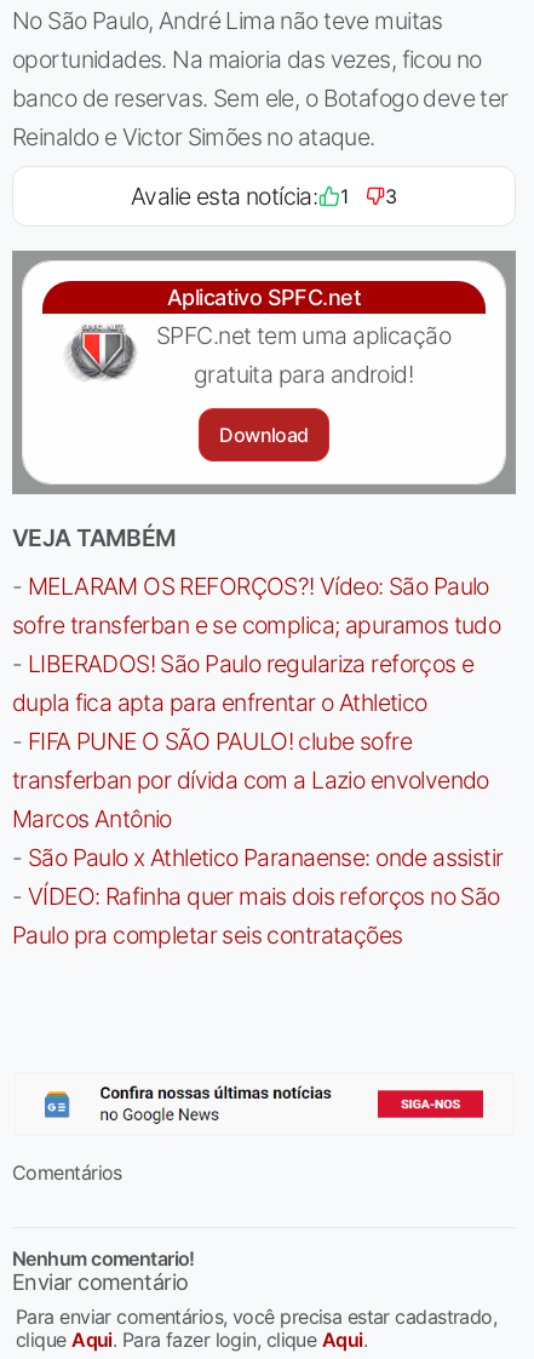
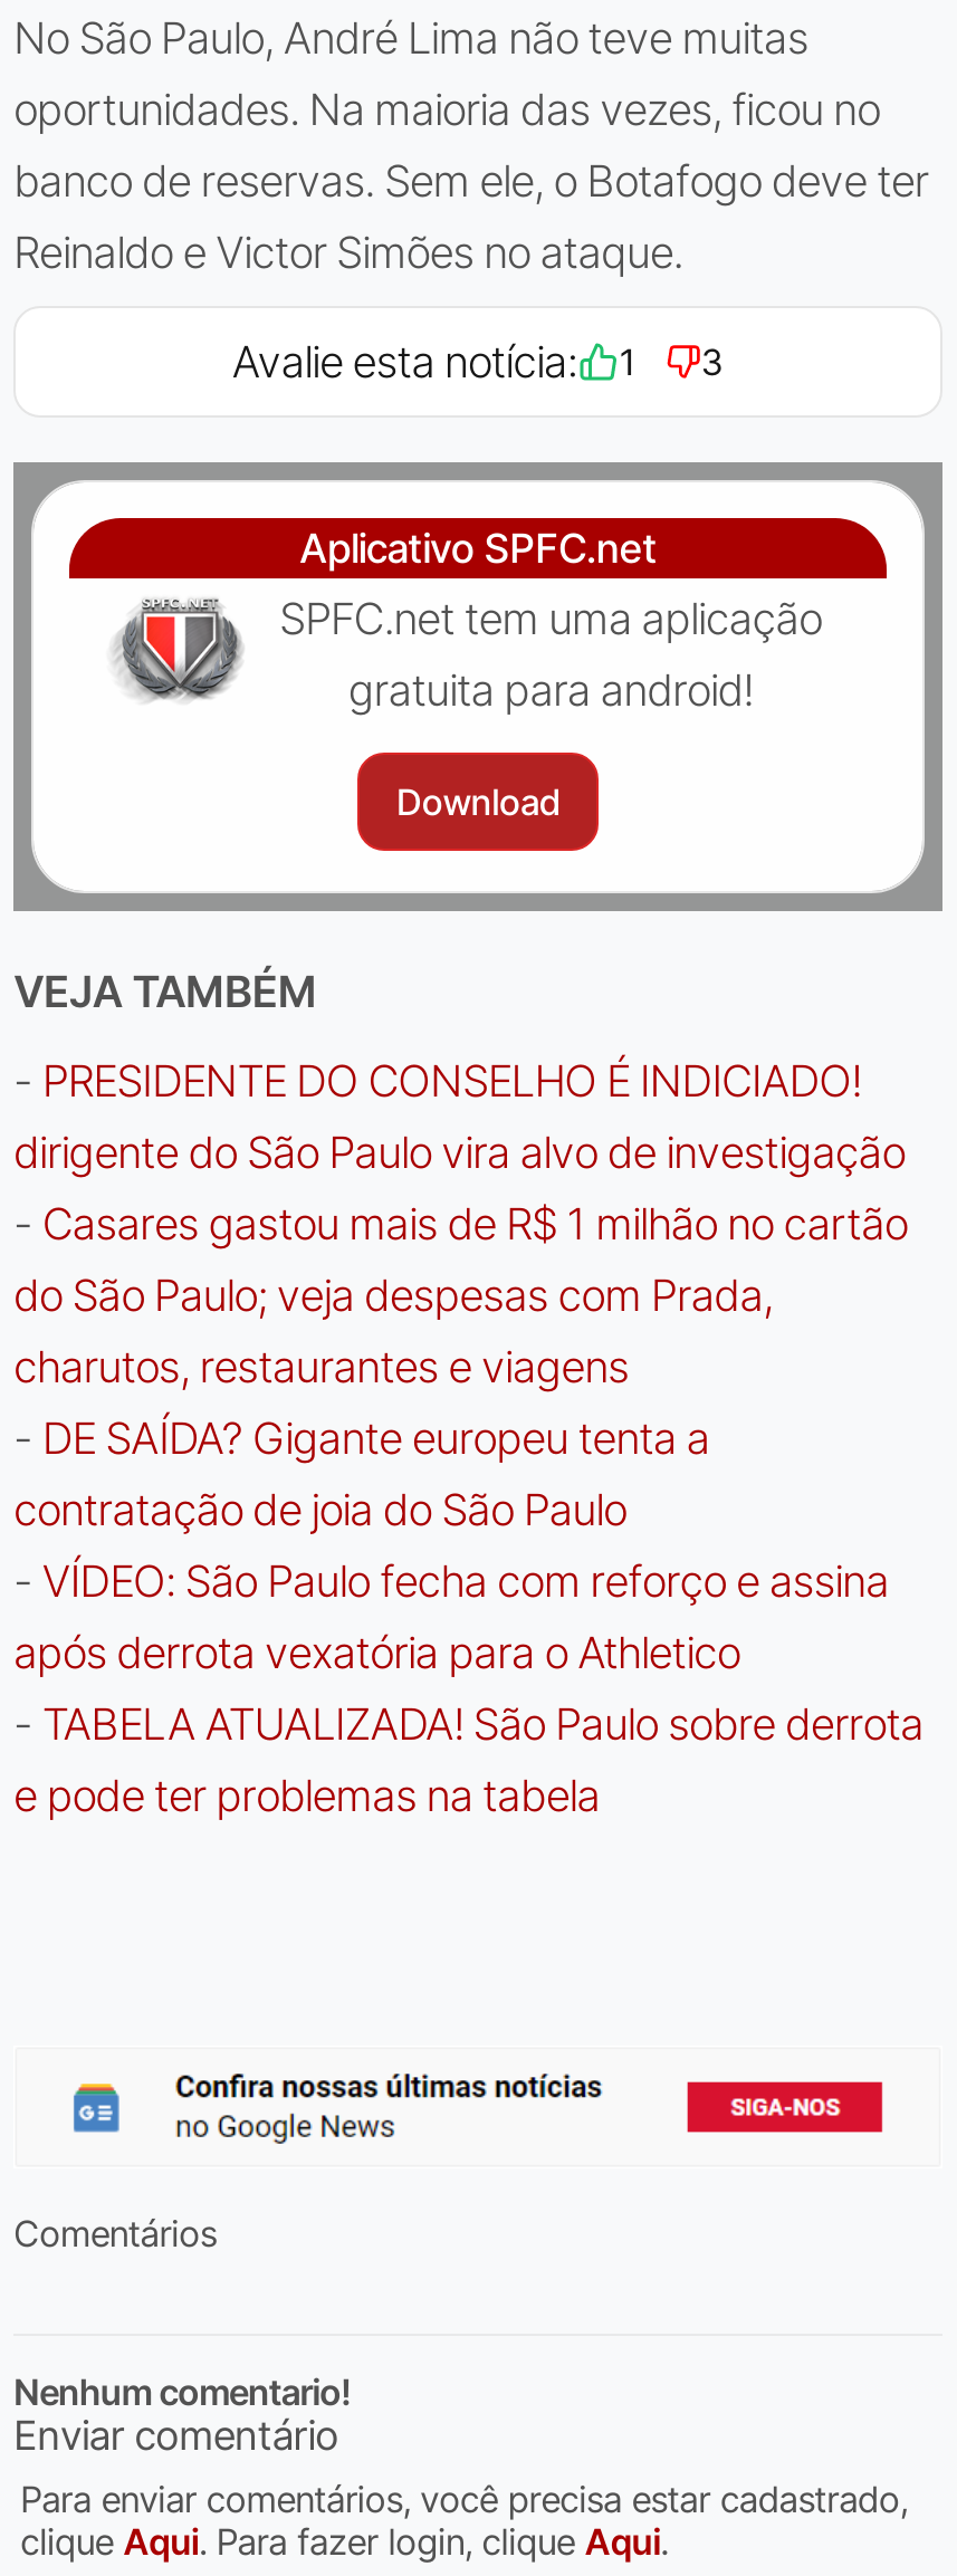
- - MELARAM OS REFORÇOS?! Vídeo: São Paulo
- sofre transferban e se complica; apuramos tudo
- - LIBERADOS! São Paulo regulariza reforços e
- dupla fica apta para enfrentar o Athletico
- - FIFA PUNE O SÃO PAULO! clube sofre
- transferban por dívida com a Lazio envolvendo
- Marcos Antônio
- - São Paulo x Athletico Paranaense: onde assistir
- - VÍDEO: Rafinha quer mais dois reforços no São
- Paulo pra completar seis contratações
+ - PRESIDENTE DO CONSELHO É INDICIADO!
+ dirigente do São Paulo vira alvo de investigação
+ - Casares gastou mais de R$ 1 milhão no cartão
+ do São Paulo; veja despesas com Prada,
+ charutos, restaurantes e viagens
+ - DE SAÍDA? Gigante europeu tenta a
+ contratação de joia do São Paulo
+ - VÍDEO: São Paulo fecha com reforço e assina
+ após derrota vexatória para o Athletico
+ - TABELA ATUALIZADA! São Paulo sobre derrota
+ e pode ter problemas na tabela
